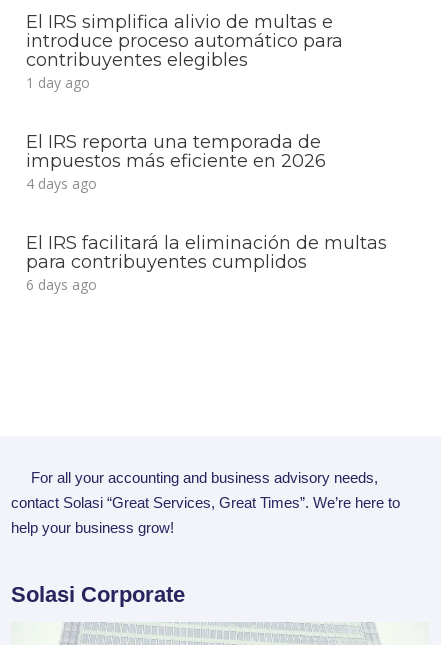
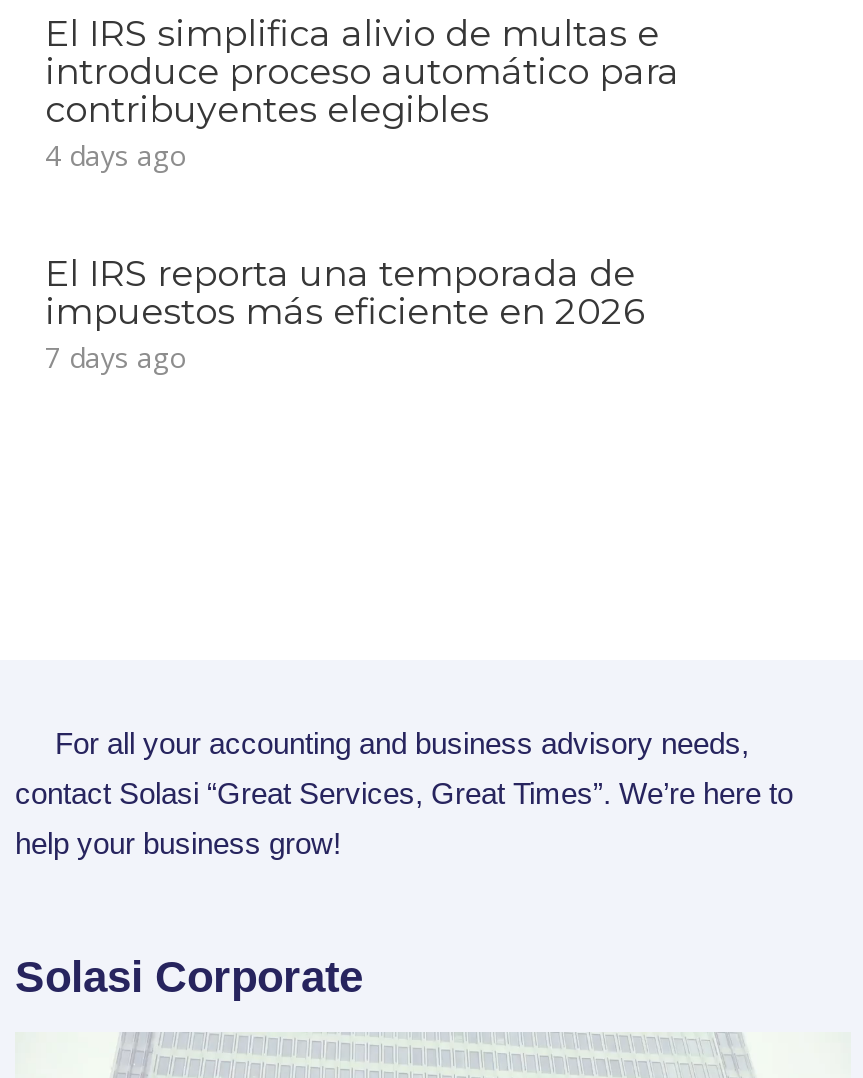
- 1 day ago
+ 4 days ago

- 4 days ago
- El IRS facilitará la eliminación de multas
- para contribuyentes cumplidos
- 6 days ago
+ 7 days ago
